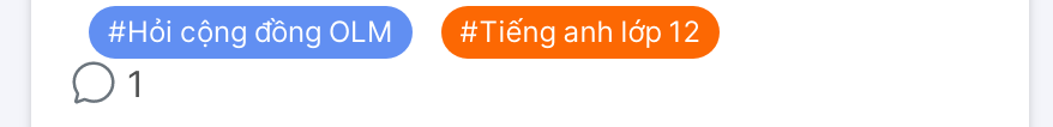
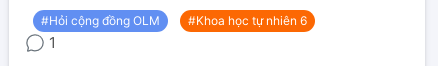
- #Tiếng anh lớp 12
+ #Khoa học tự nhiên 6
